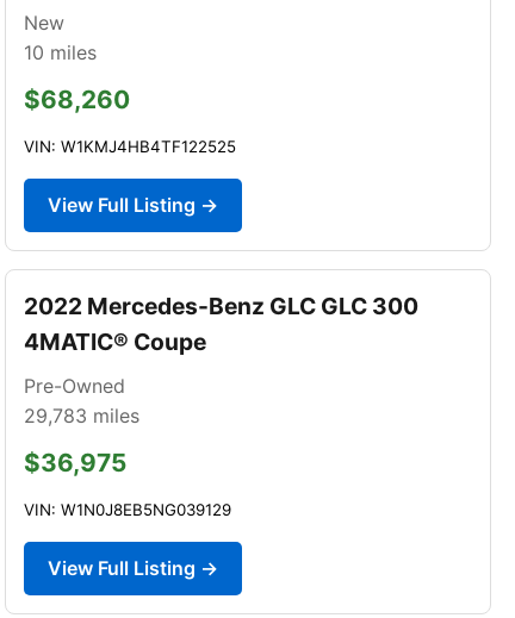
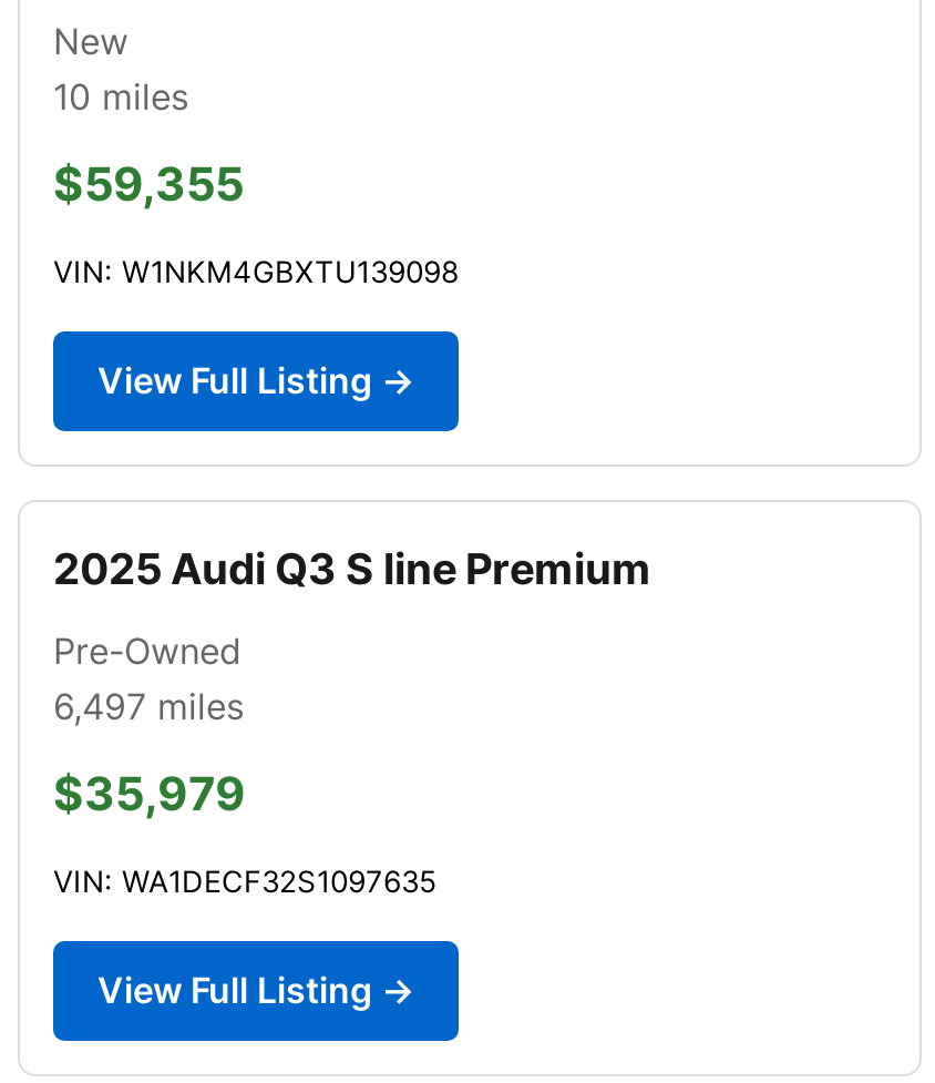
- $68,260
+ $59,355

- VIN: W1KMJ4HB4TF122525
+ VIN: W1NKM4GBXTU139098

- 2022 Mercedes-Benz GLC GLC 300
- 4MATIC® Coupe
+ 2025 Audi Q3 S line Premium

- 29,783 miles
+ 6,497 miles

- $36,975
+ $35,979

- VIN: W1N0J8EB5NG039129
+ VIN: WA1DECF32S1097635
